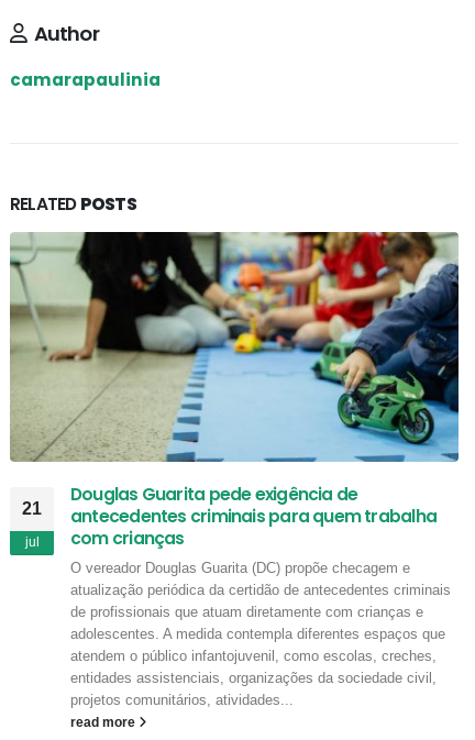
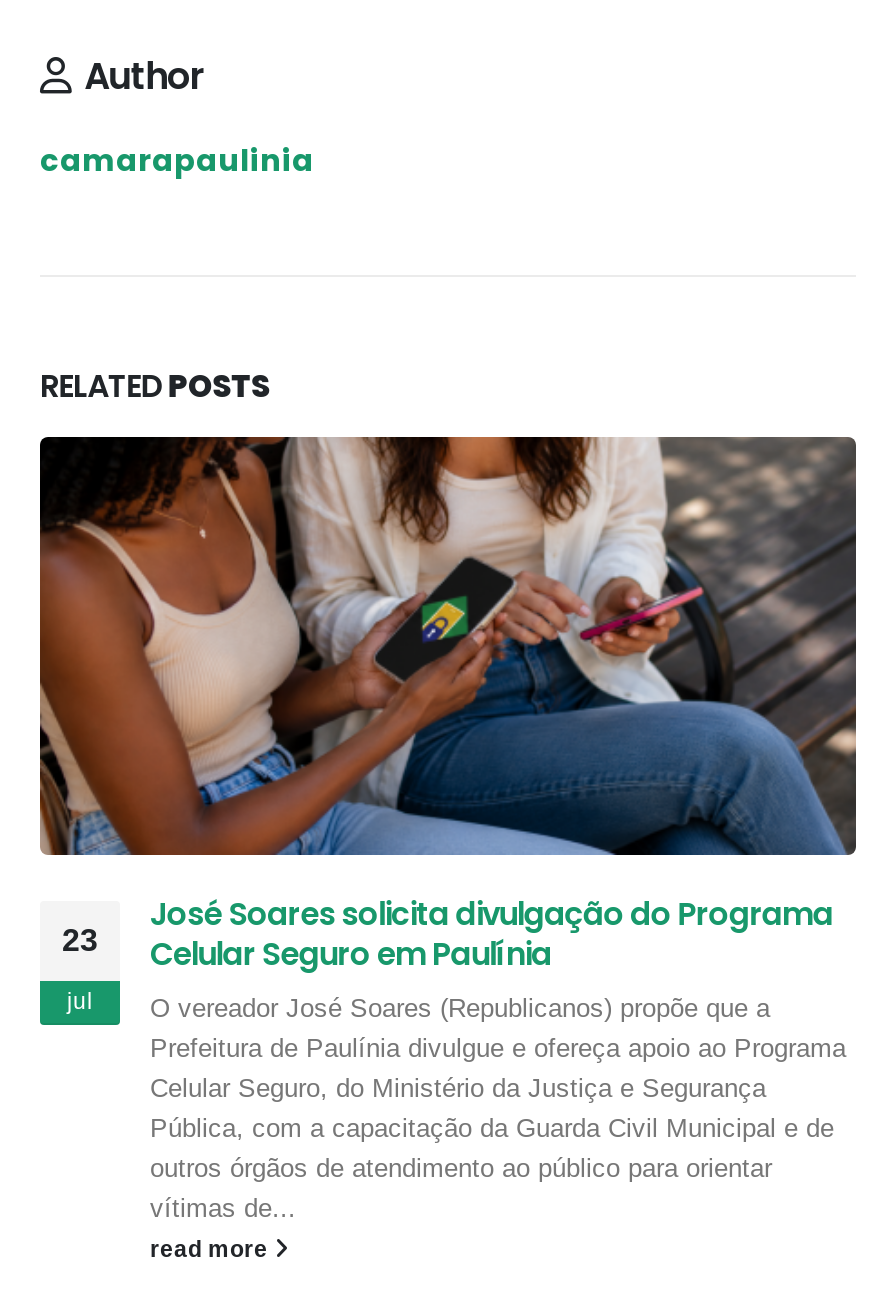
- [image]
- Douglas Guarita pede exigência de
- antecedentes criminais para quem trabalha
- com crianças
- O vereador Douglas Guarita (DC) propõe checagem e
- atualização periódica da certidão de antecedentes criminais
- de profissionais que atuam diretamente com crianças e
- adolescentes. A medida contempla diferentes espaços que
- atendem o público infantojuvenil, como escolas, creches,
- entidades assistenciais, organizações da sociedade civil,
- projetos comunitários, atividades...
+ [image]
+ José Soares solicita divulgação do Programa
+ Celular Seguro em Paulínia
+ O vereador José Soares (Republicanos) propõe que a
+ Prefeitura de Paulínia divulgue e ofereça apoio ao Programa
+ Celular Seguro, do Ministério da Justiça e Segurança
+ Pública, com a capacitação da Guarda Civil Municipal e de
+ outros órgãos de atendimento ao público para orientar
+ vítimas de...

- 21
+ 23
